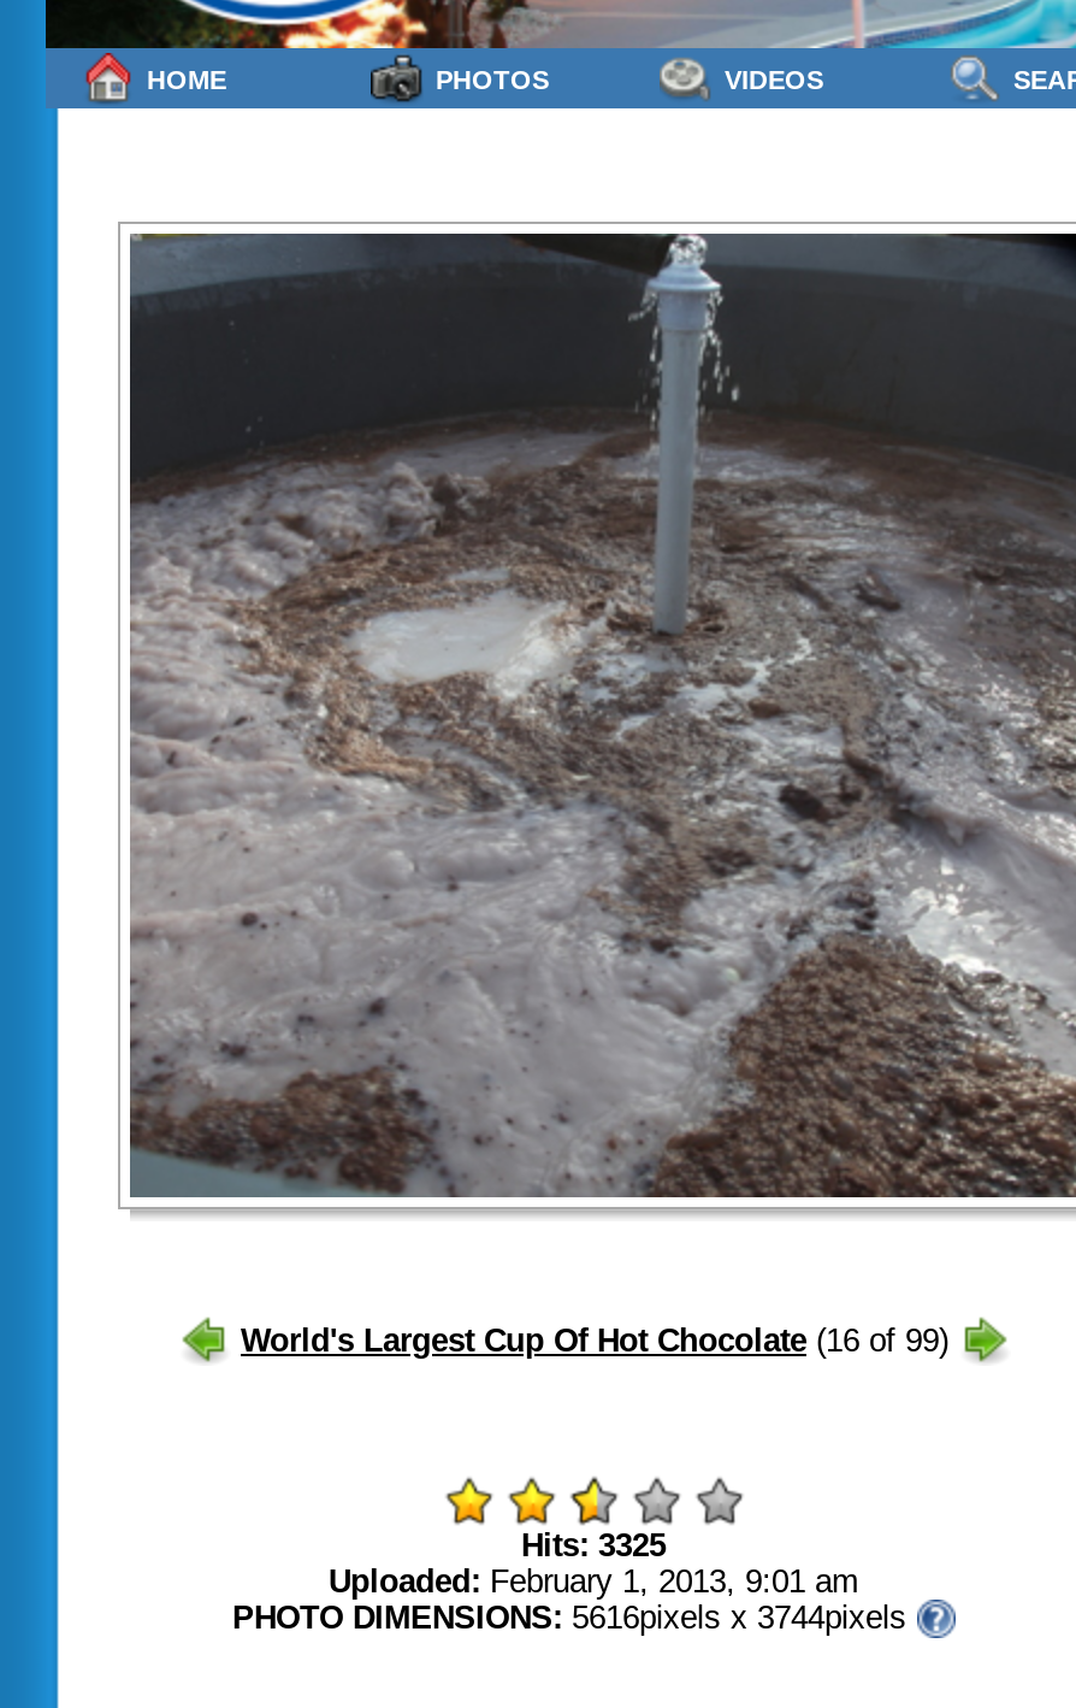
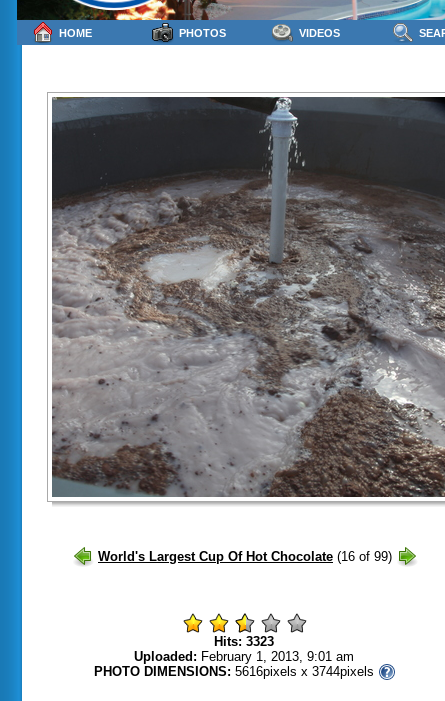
- Hits: 3325
+ Hits: 3323
